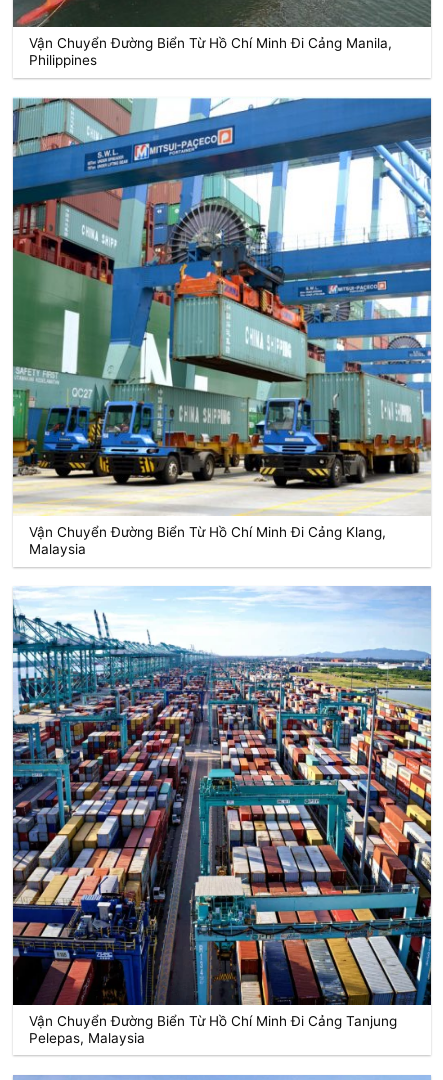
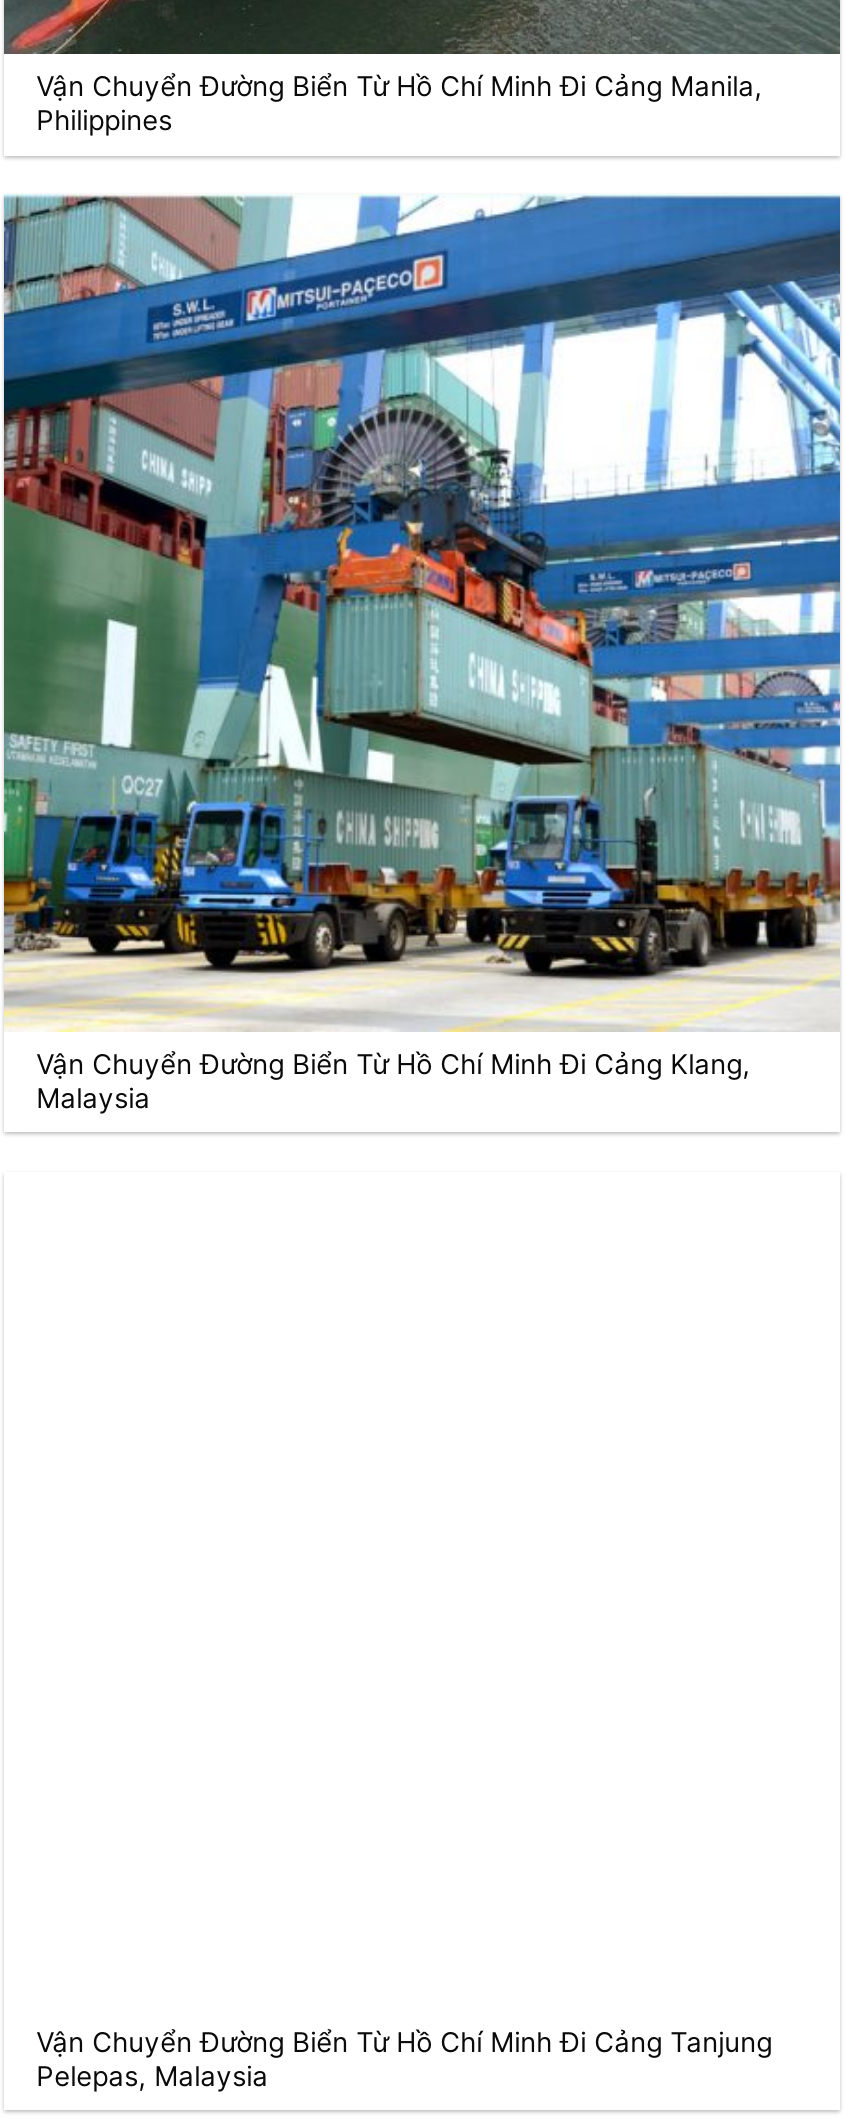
- [image]
